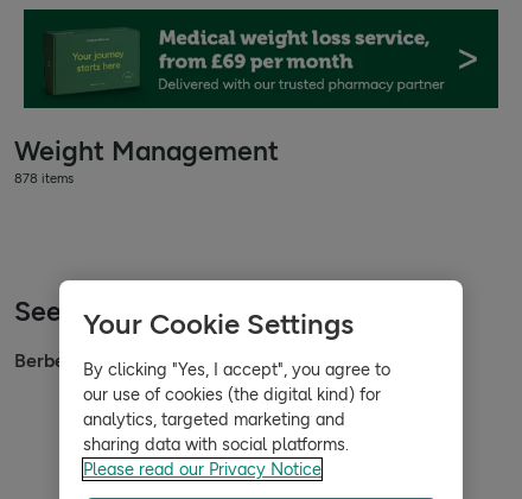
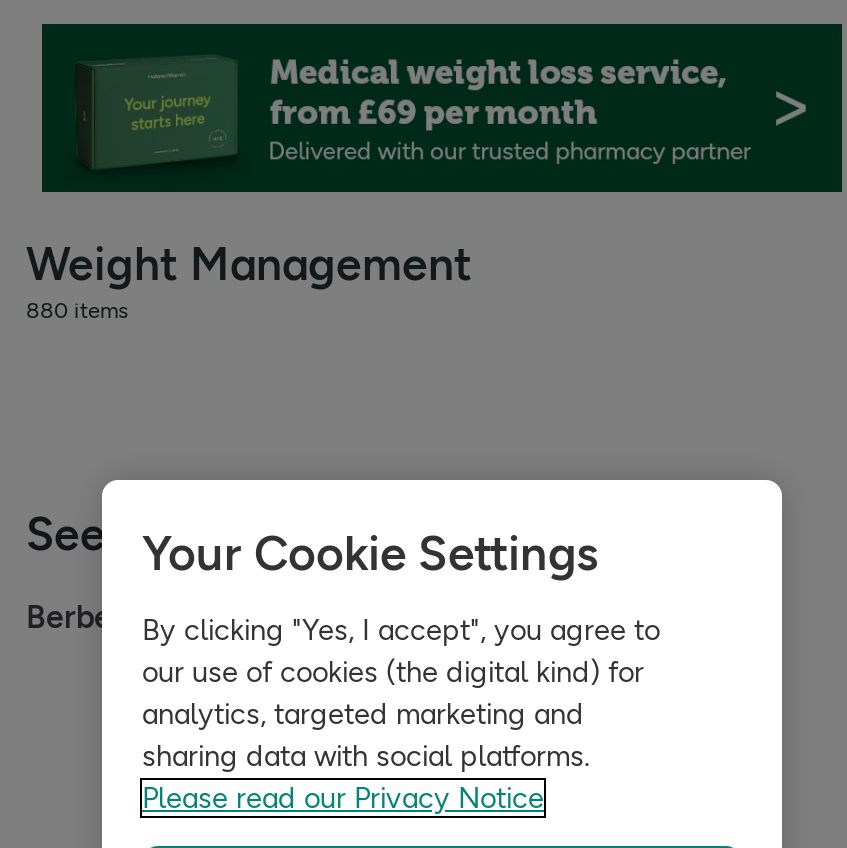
- 878 items
+ 880 items
